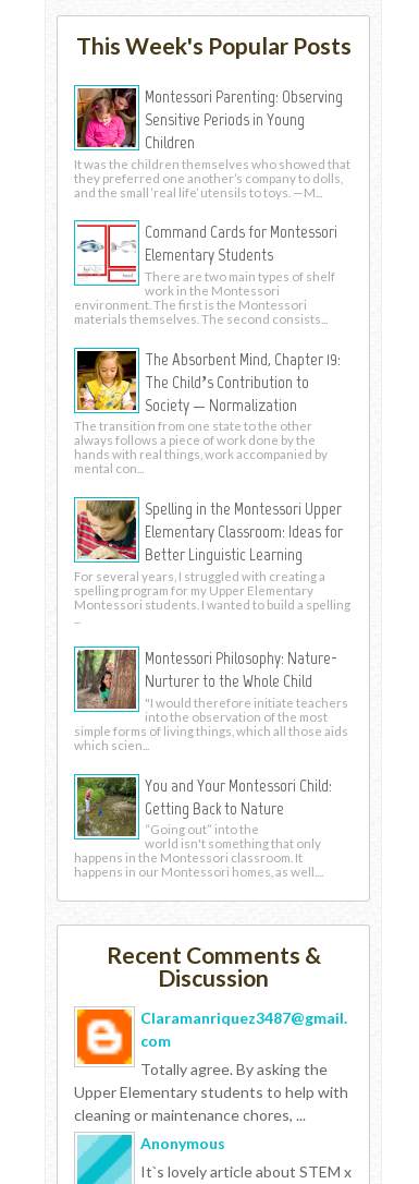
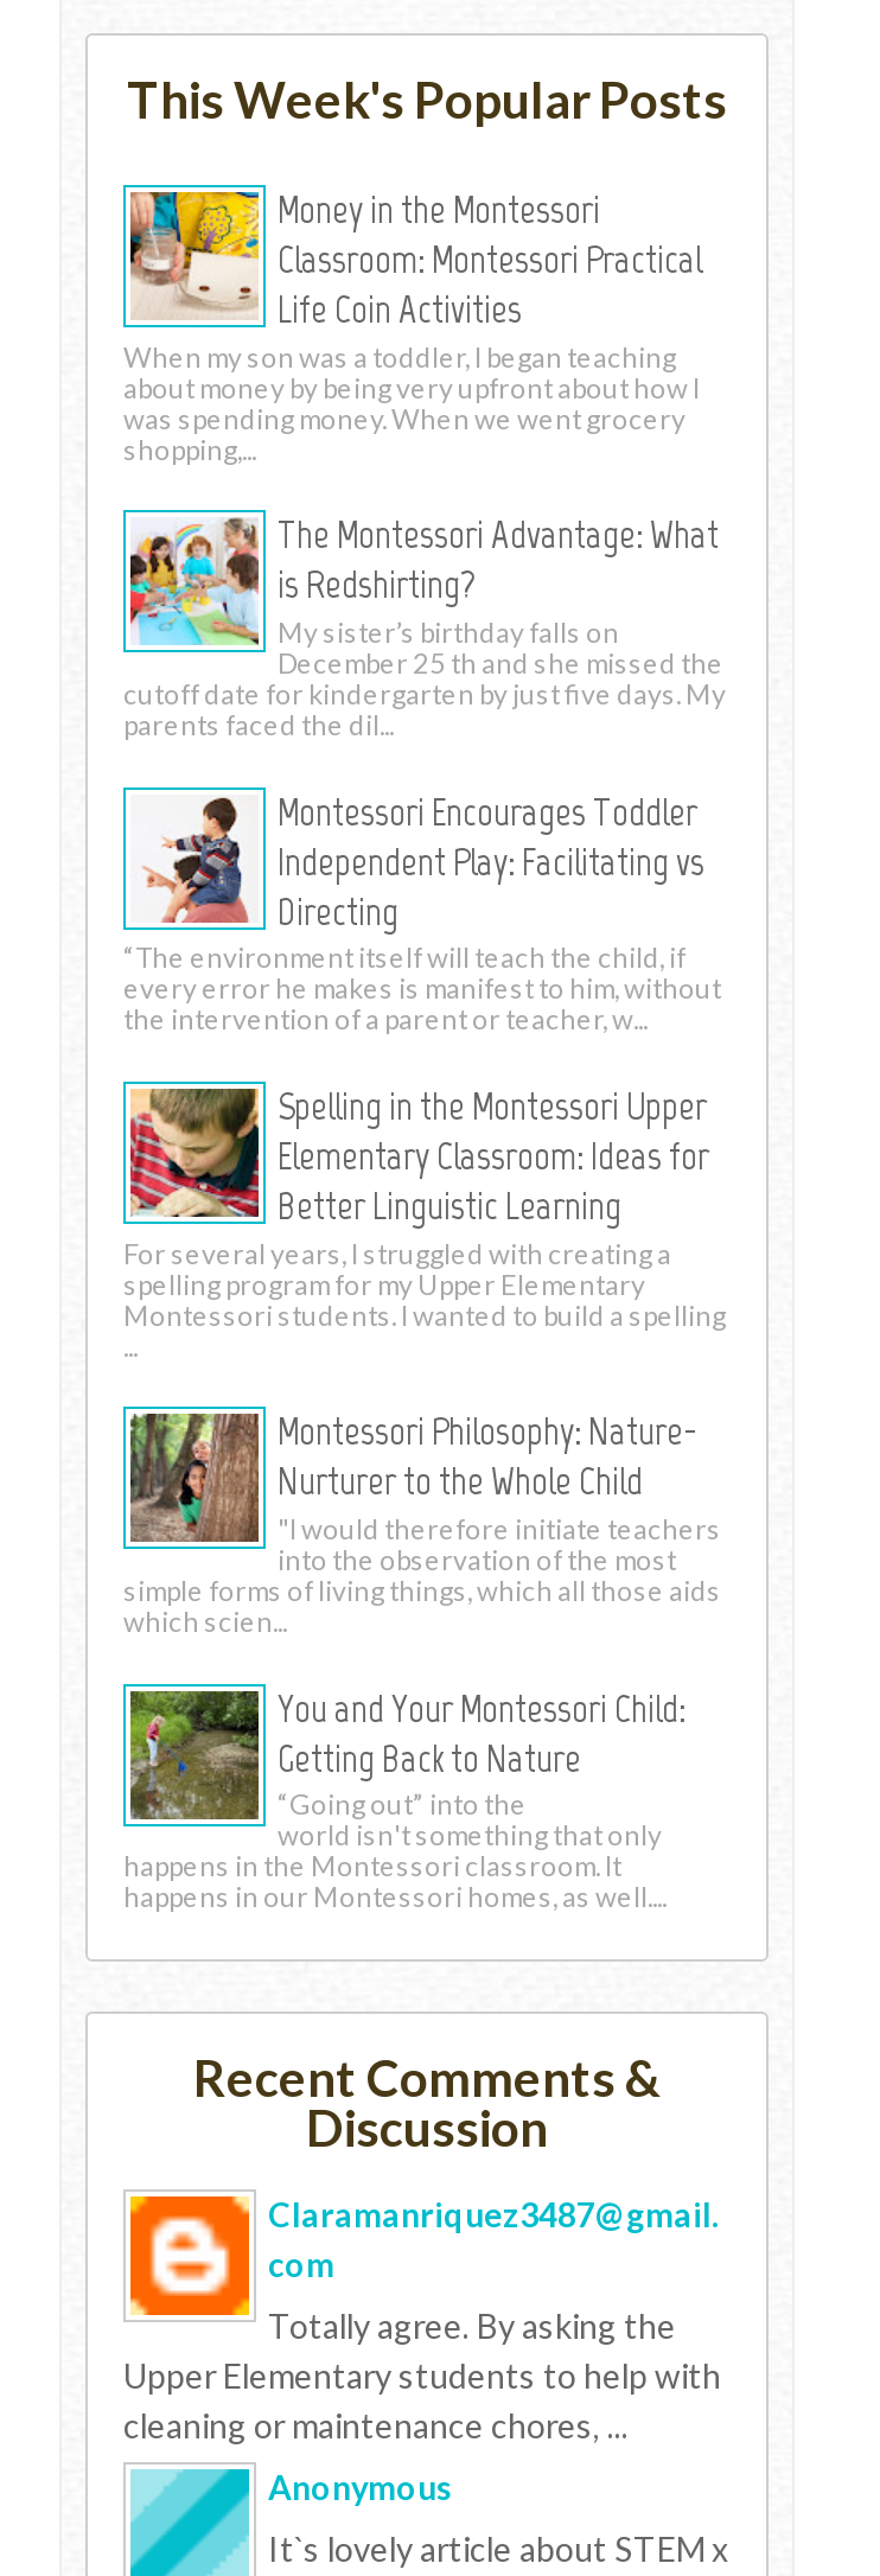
- [image]
- Montessori Parenting: Observing
- Sensitive Periods in Young
- Children
- It was the children themselves who showed that
- they preferred one another’s company to dolls,
- and the small ‘real life’ utensils to toys. —M...
+ [image]
+ Money in the Montessori
+ Classroom: Montessori Practical
+ Life Coin Activities
+ When my son was a toddler, I began teaching
+ about money by being very upfront about how I
+ was spending money. When we went grocery
+ shopping,...

- [image]
- Command Cards for Montessori
- Elementary Students
- There are two main types of shelf
- work in the Montessori
- environment. The first is the Montessori
- materials themselves. The second consists...
+ [image]
+ The Montessori Advantage: What
+ is Redshirting?
+ My sister’s birthday falls on
+ December 25 th and she missed the
+ cutoff date for kindergarten by just five days. My
+ parents faced the dil...

- [image]
- The Absorbent Mind, Chapter 19:
- The Child’s Contribution to
- Society — Normalization
- The transition from one state to the other
- always follows a piece of work done by the
- hands with real things, work accompanied by
- mental con...
+ [image]
+ Montessori Encourages Toddler
+ Independent Play: Facilitating vs
+ Directing
+ “The environment itself will teach the child, if
+ every error he makes is manifest to him, without
+ the intervention of a parent or teacher, w...
